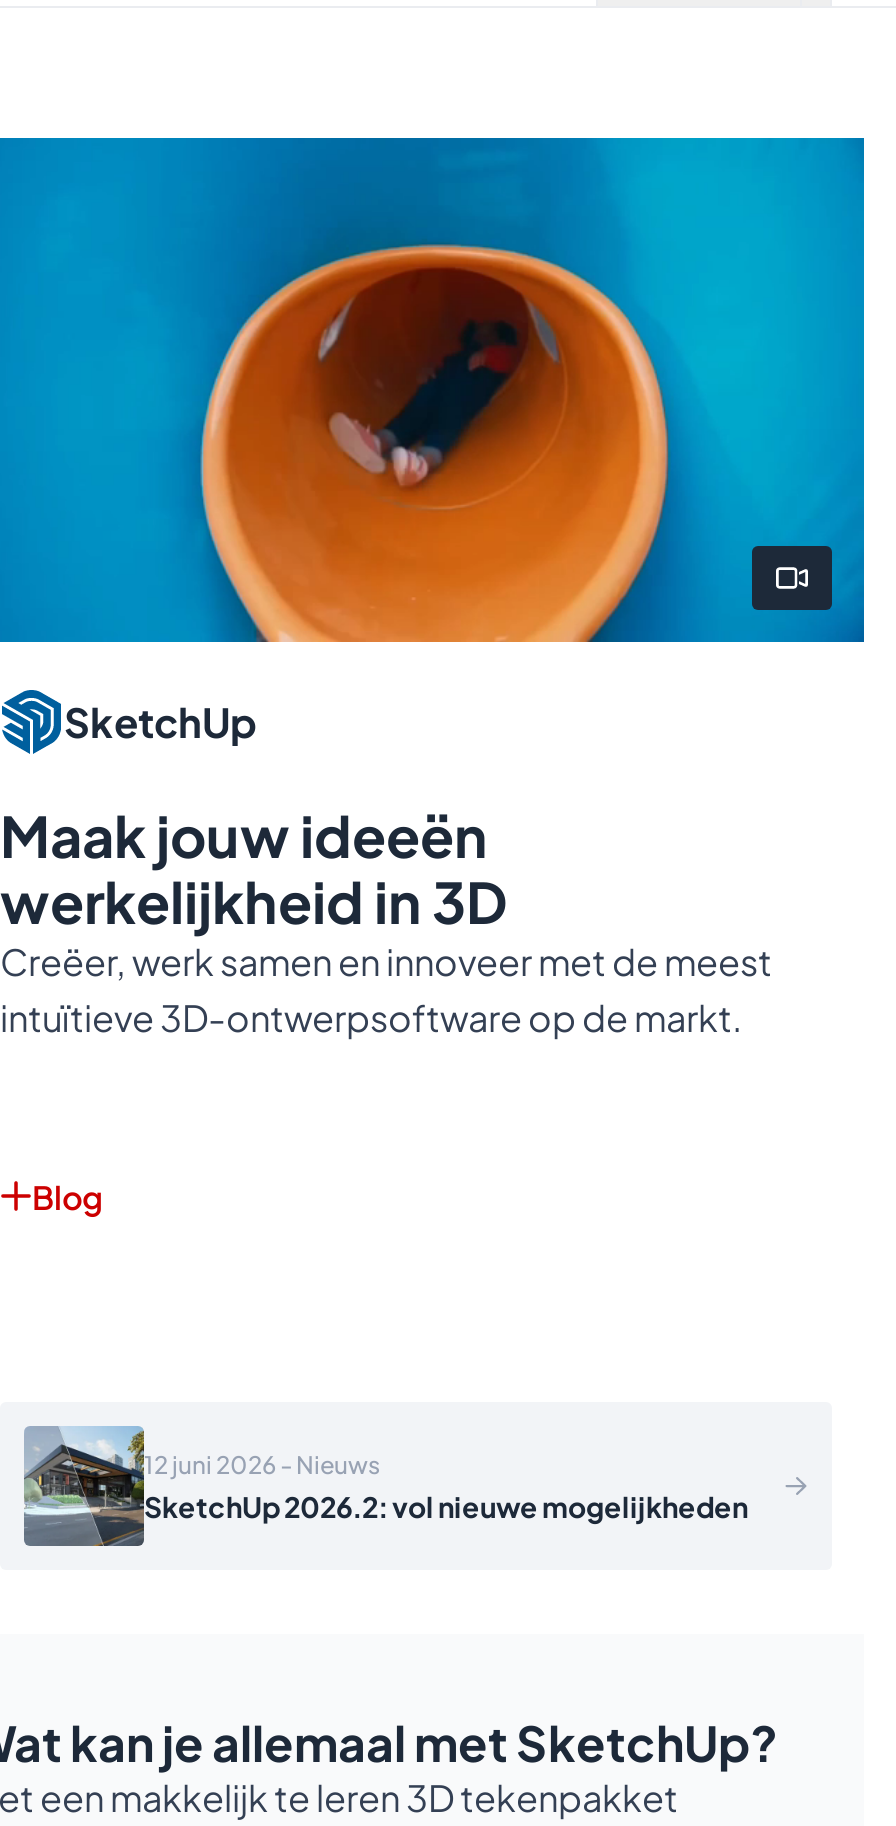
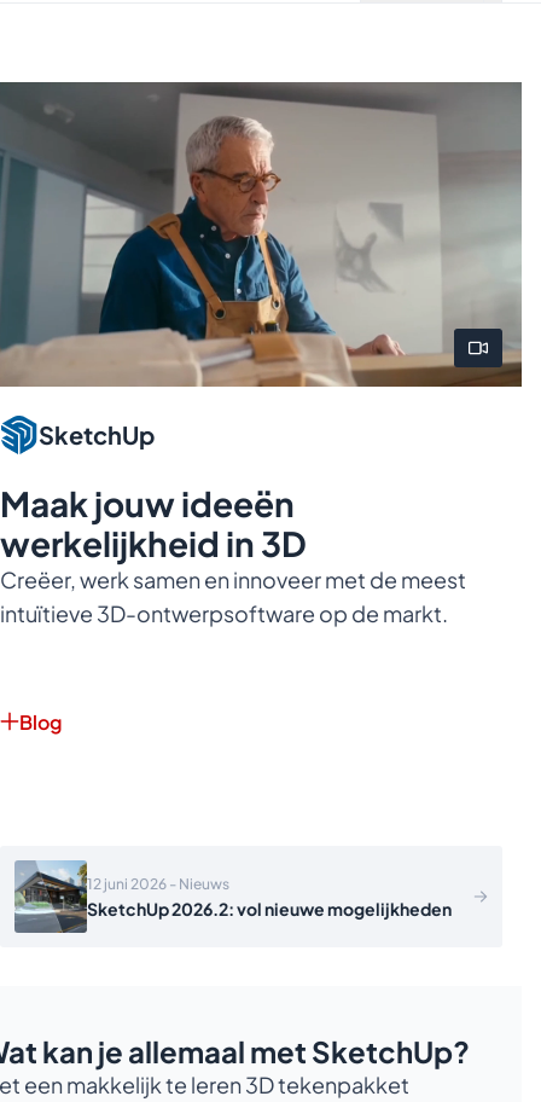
- [image]
+ [image]
